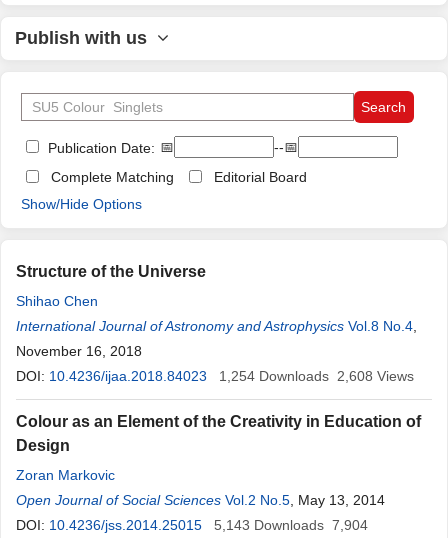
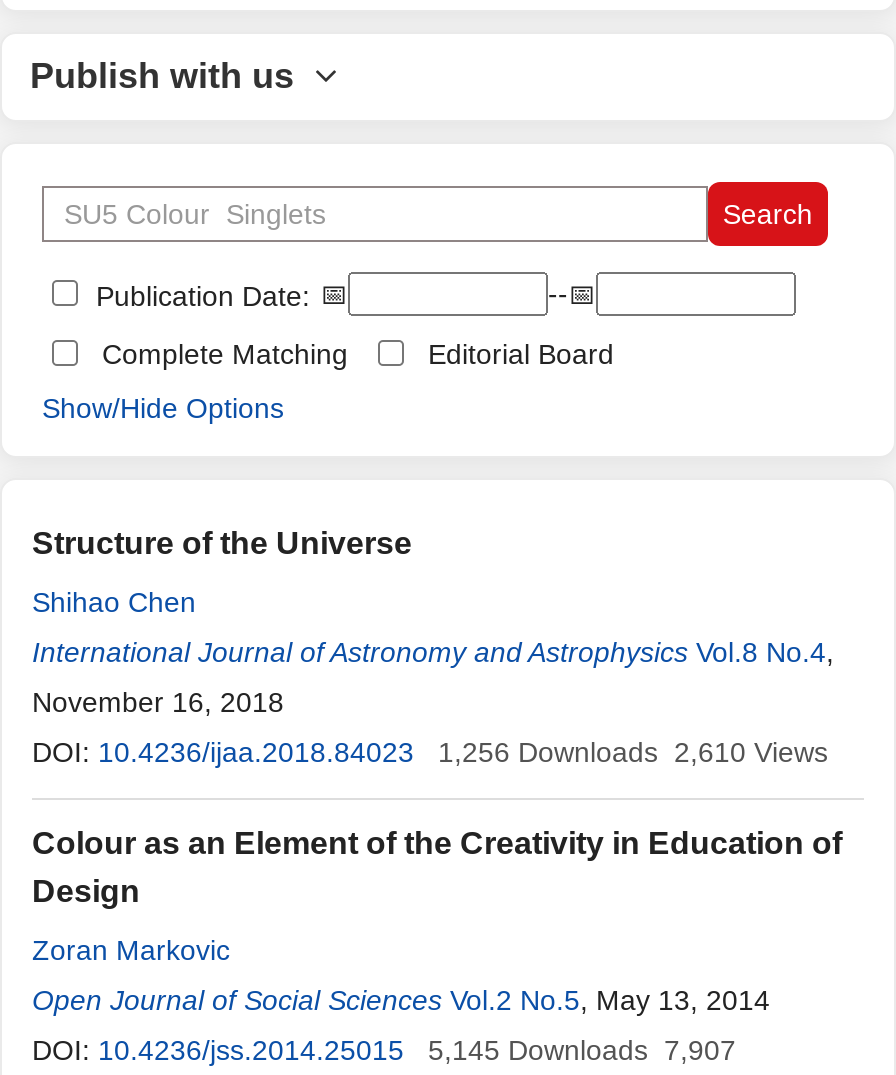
- 1,254 Downloads 2,608 Views
+ 1,256 Downloads 2,610 Views

- DOI: 10.4236/jss.2014.25015 5,143 Downloads 7,904
+ DOI: 10.4236/jss.2014.25015 5,145 Downloads 7,907
